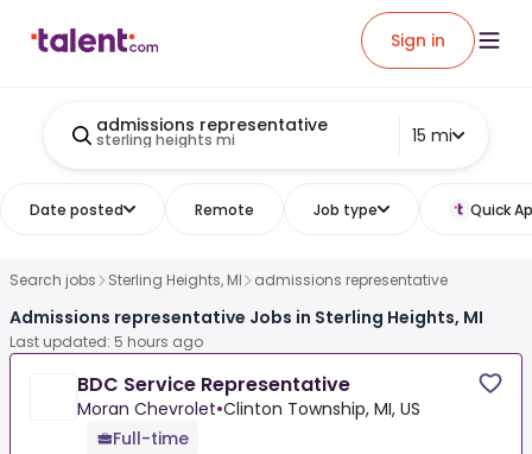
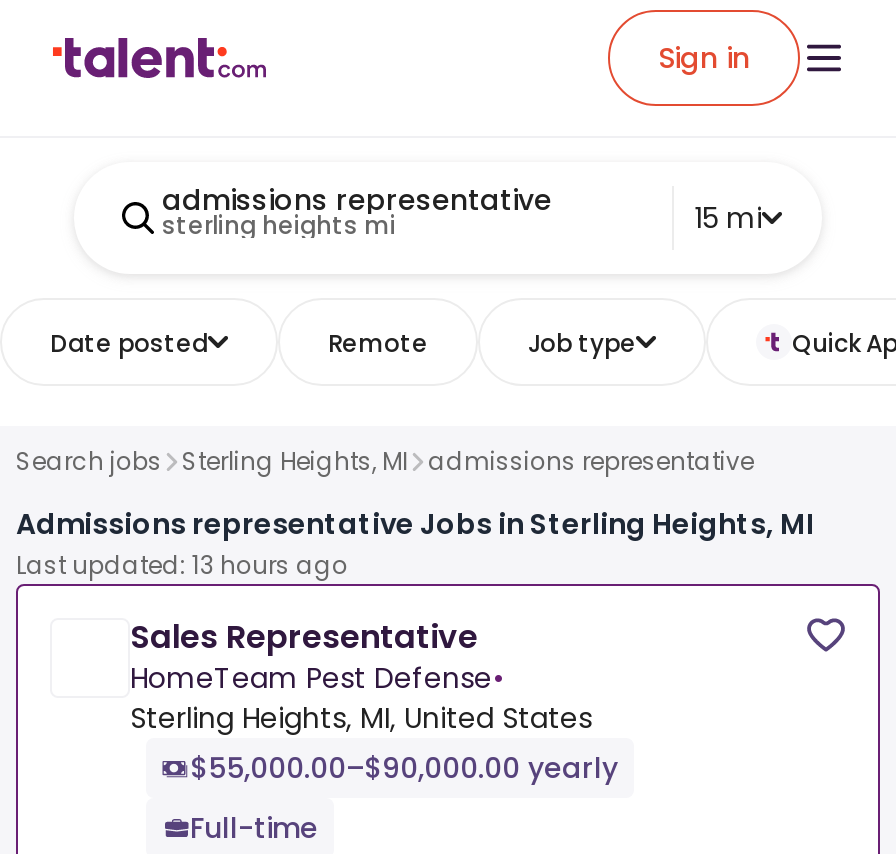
- Last updated: 5 hours ago
+ Last updated: 13 hours ago

- BDC Service Representative
- Moran Chevrolet•Clinton Township, MI, US
+ Sales Representative
+ HomeTeam Pest Defense•
+ Sterling Heights, MI, United States
+ $55,000.00–$90,000.00 yearly
